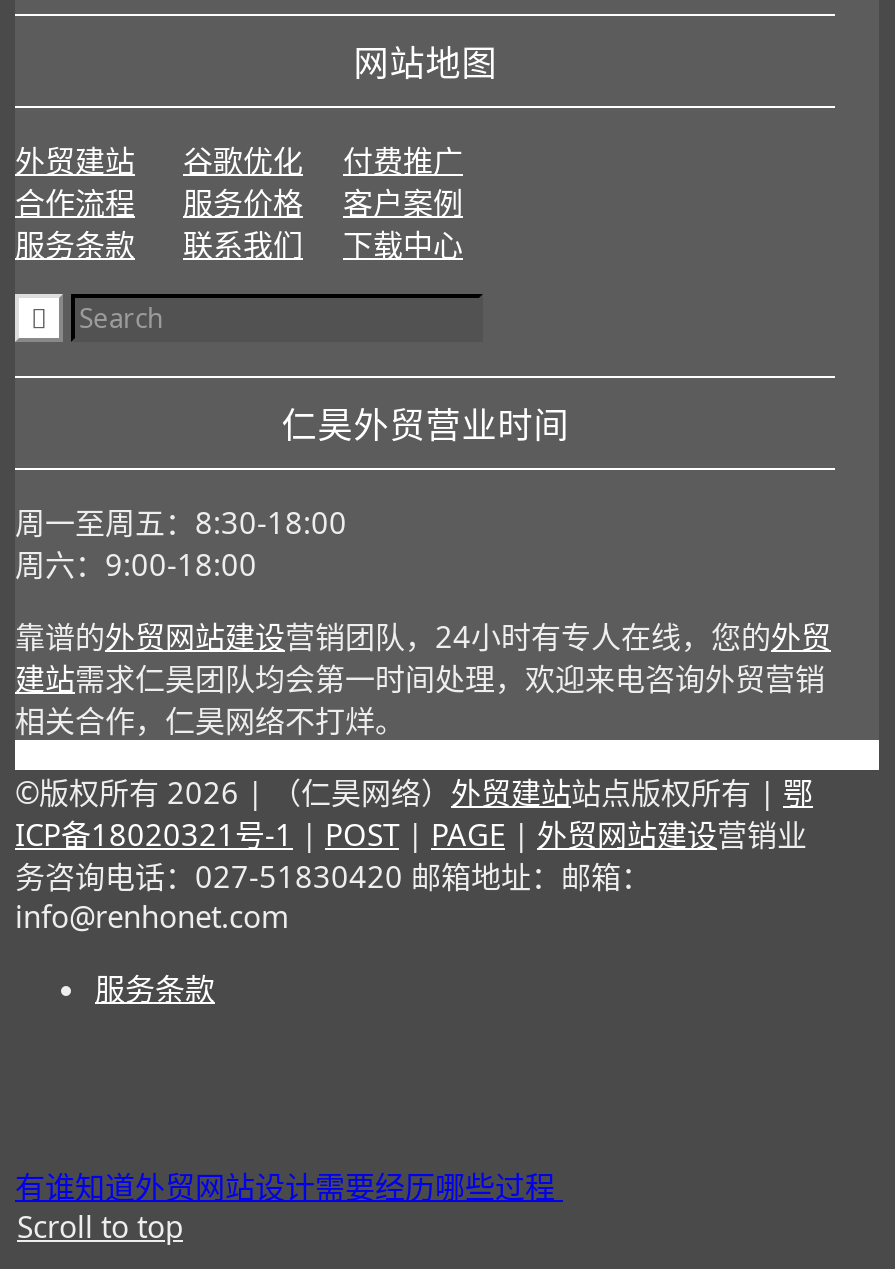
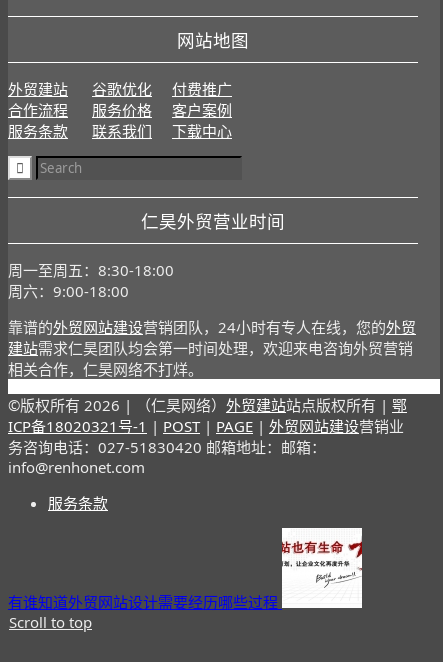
+ [image]
